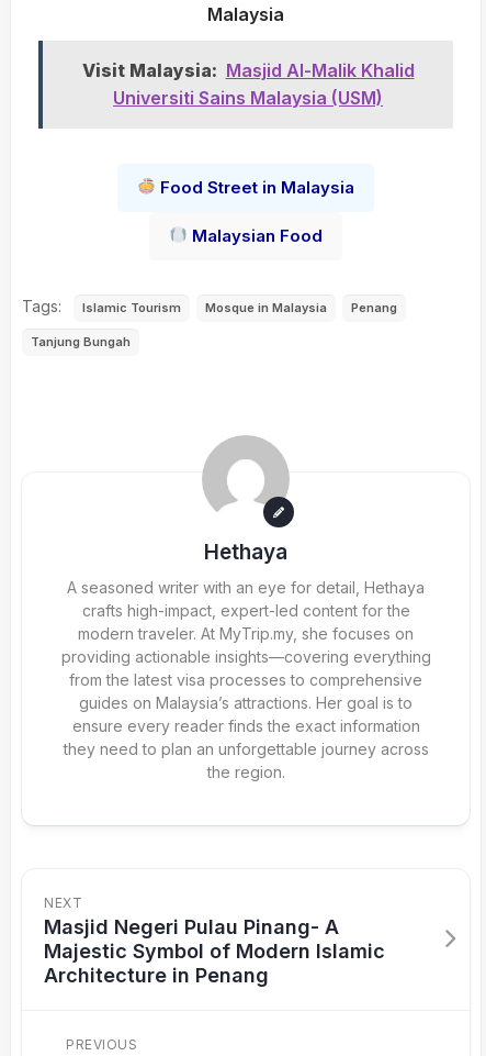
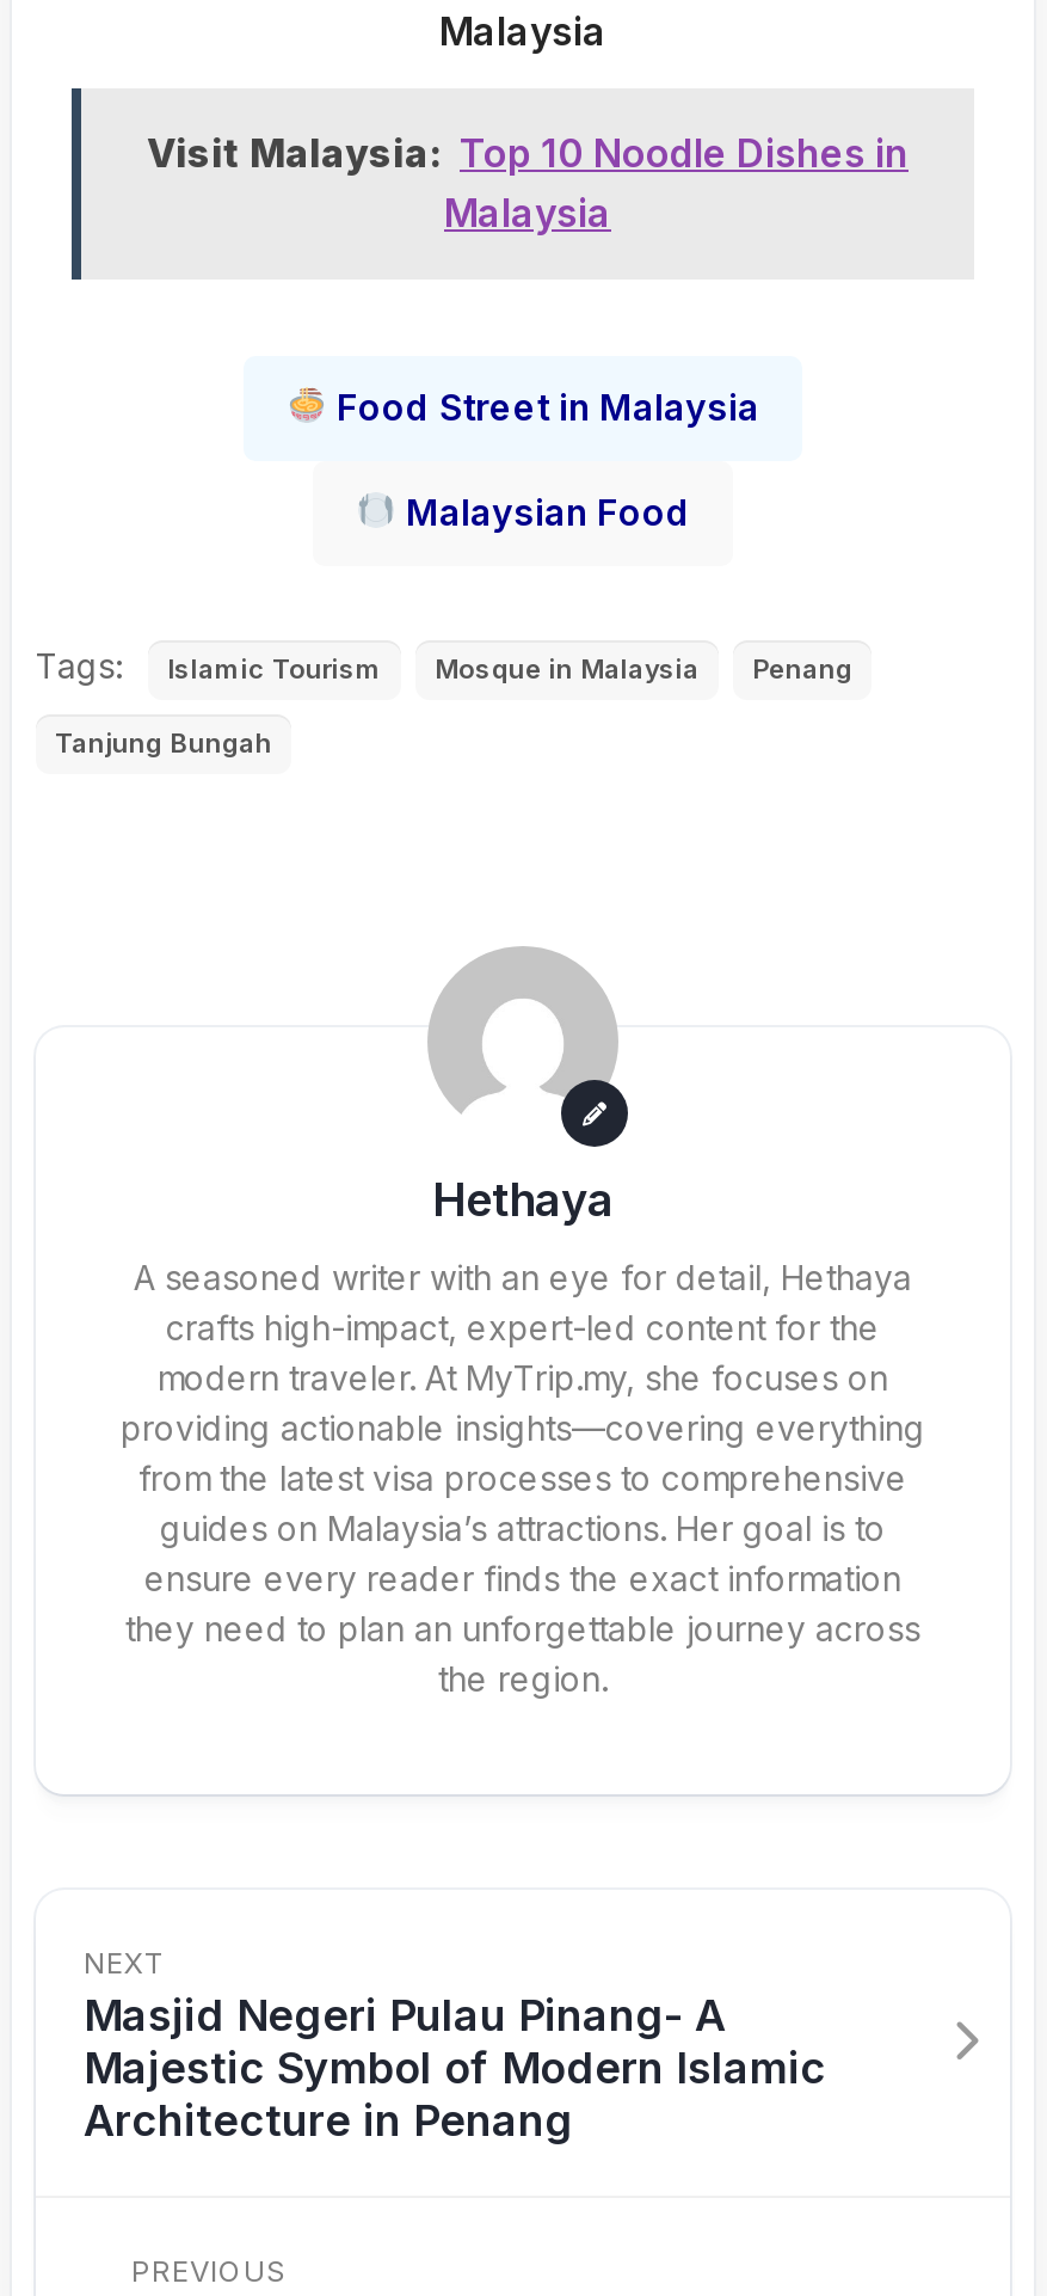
- Visit Malaysia: Masjid Al-Malik Khalid
- Universiti Sains Malaysia (USM)
+ Visit Malaysia: Top 10 Noodle Dishes in
+ Malaysia
